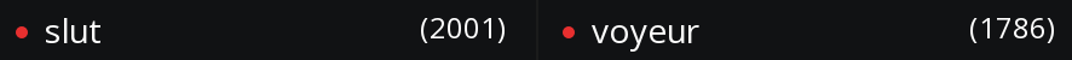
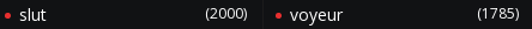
- (2001)
+ (2000)

- (1786)
+ (1785)
